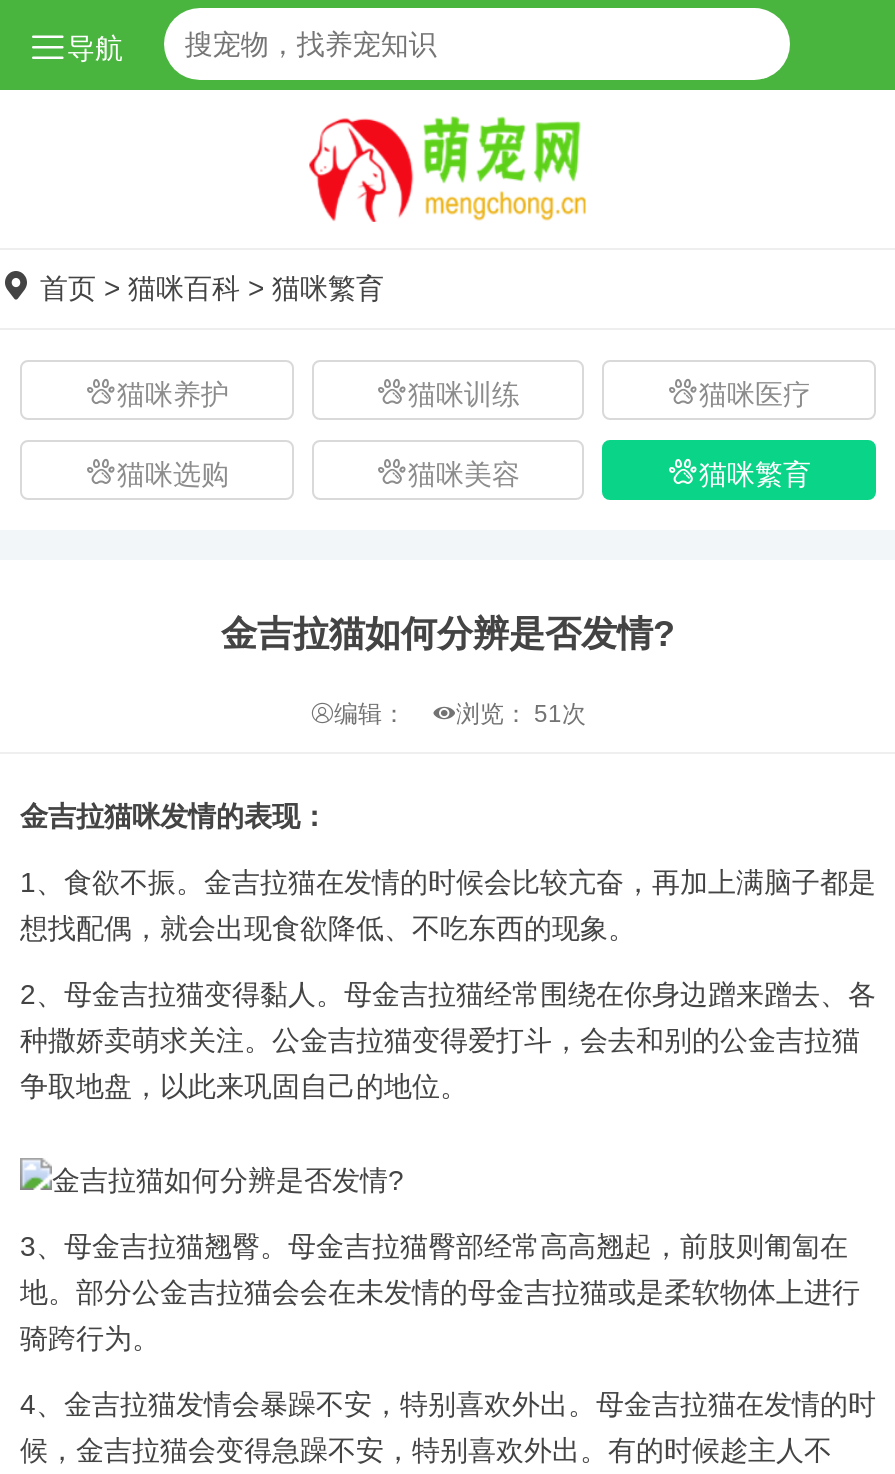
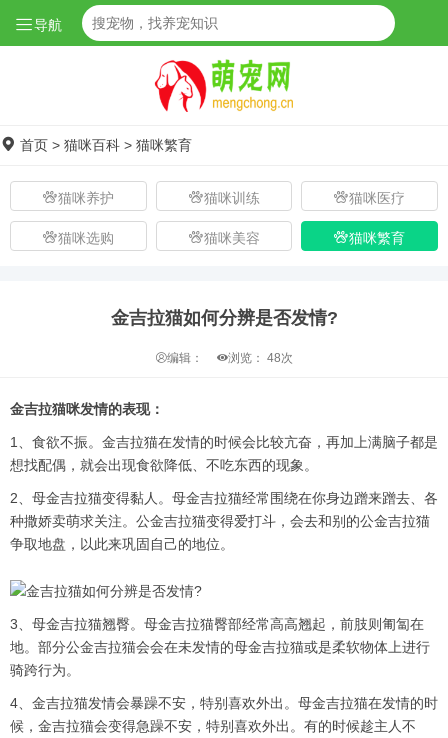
- 编辑： 浏览：51次
+ 编辑： 浏览：48次
